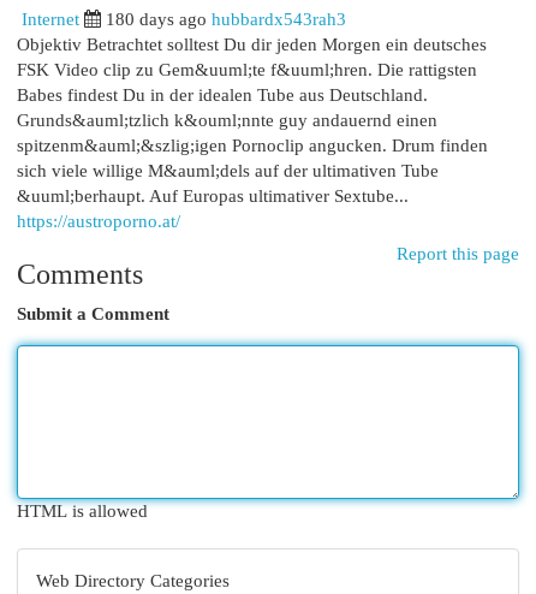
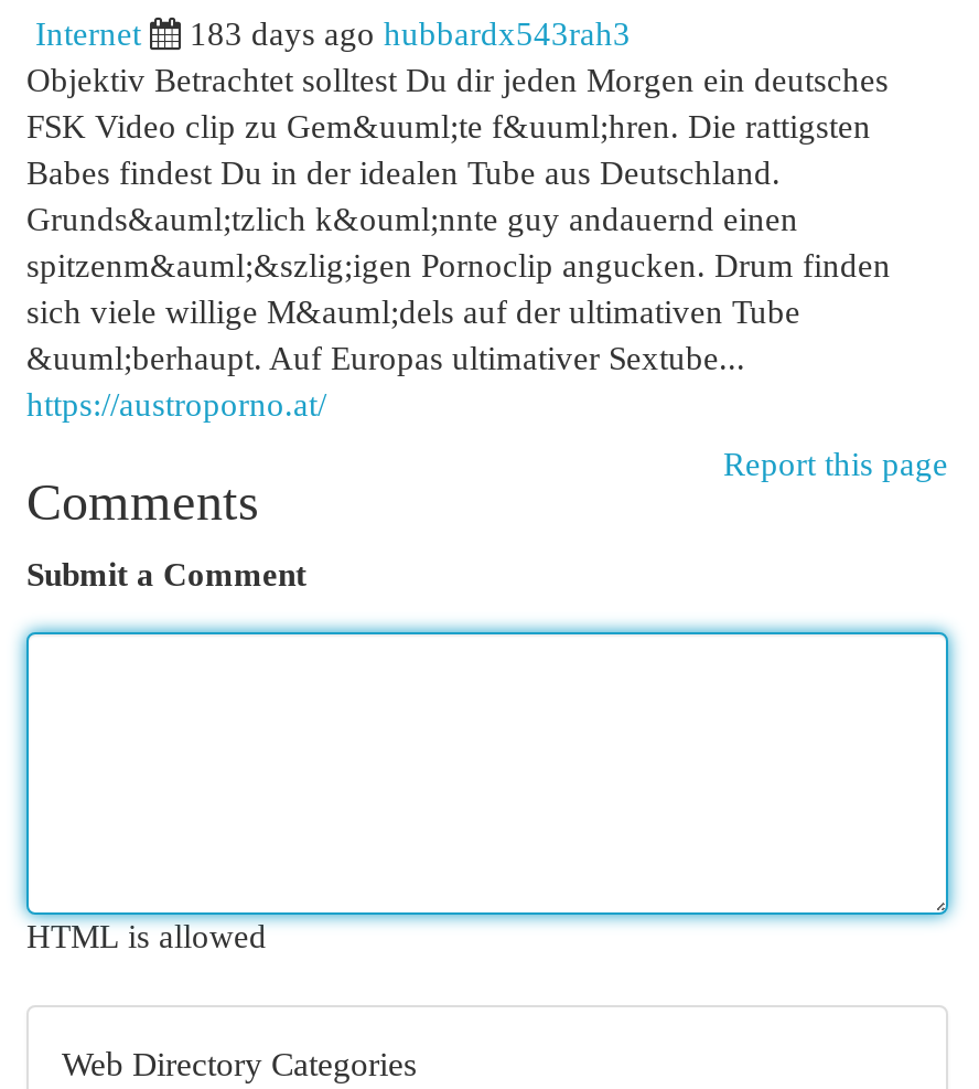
- 180 days ago hubbardx543rah3
+ 183 days ago hubbardx543rah3
